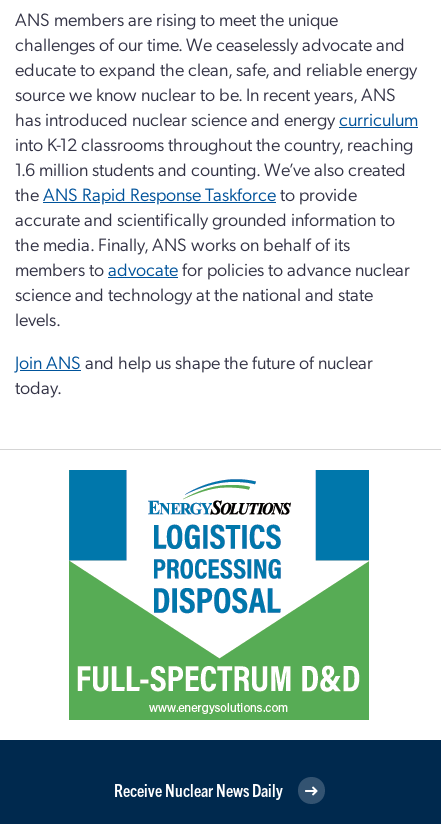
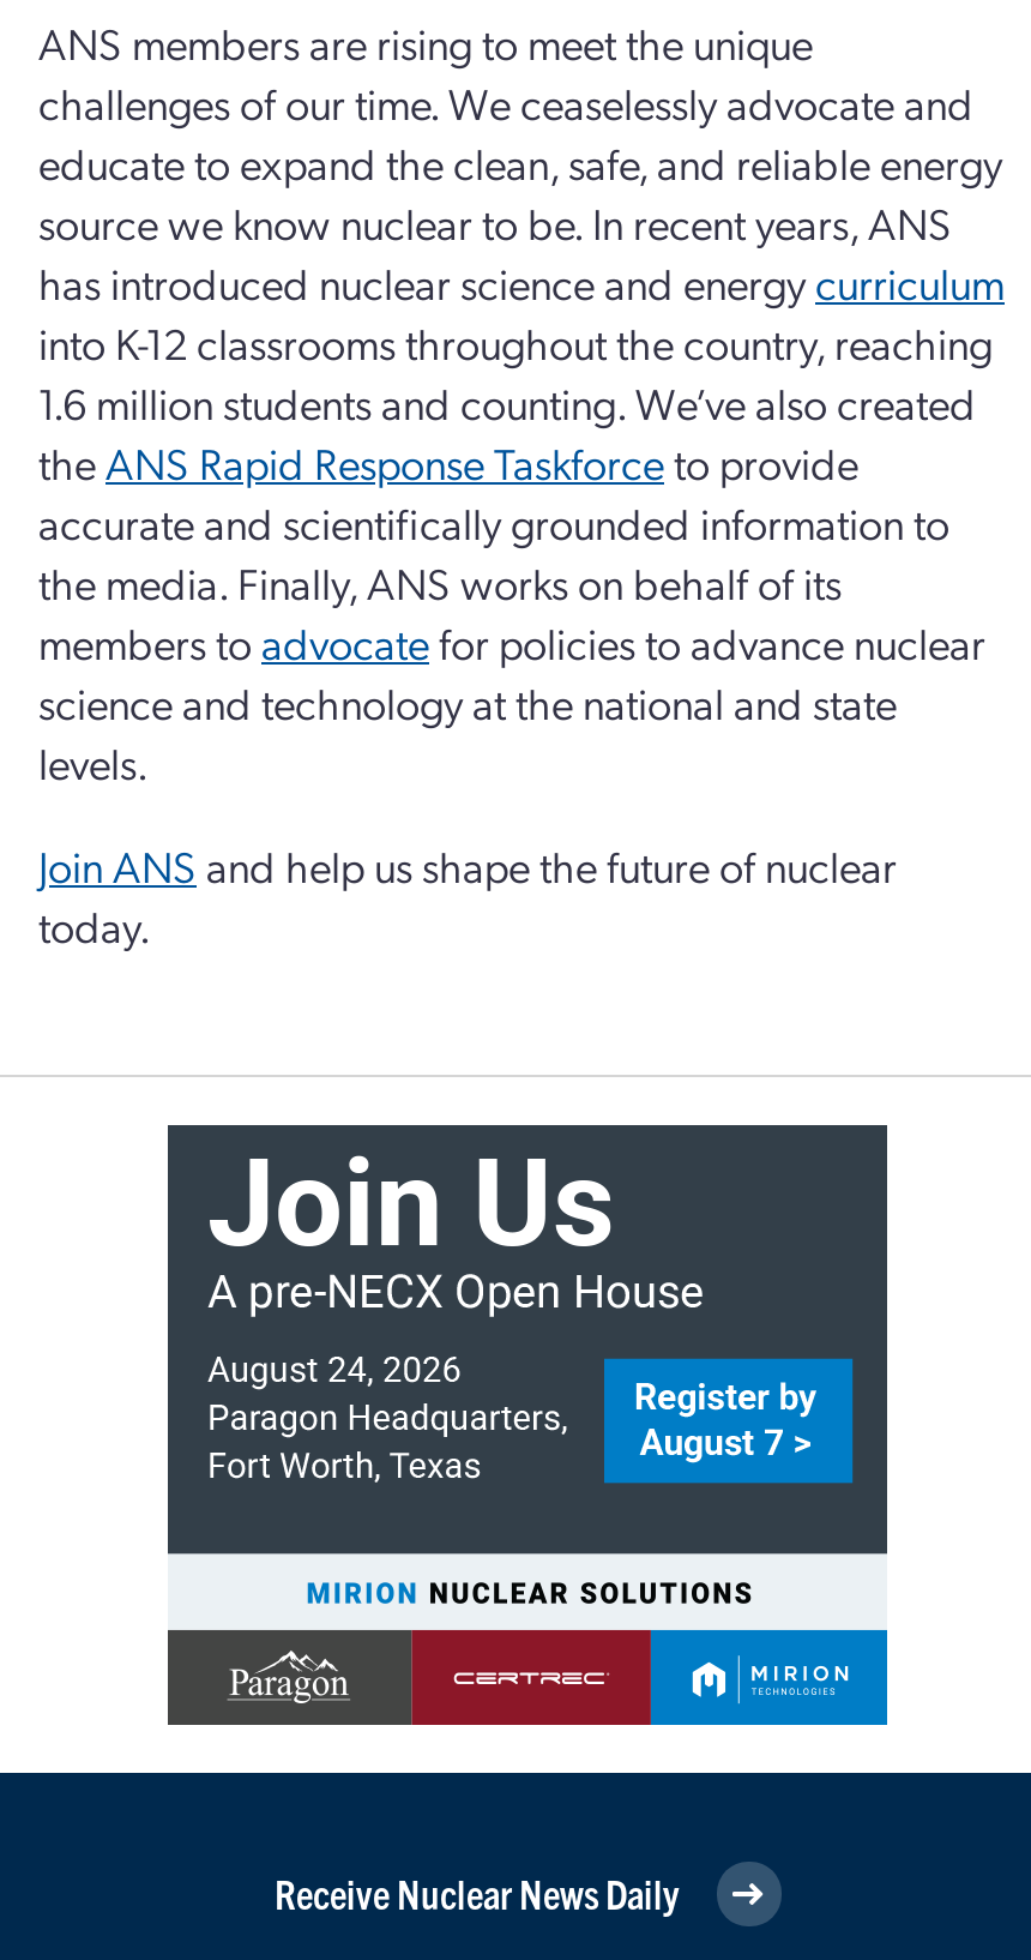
- [image]
+ [image]
